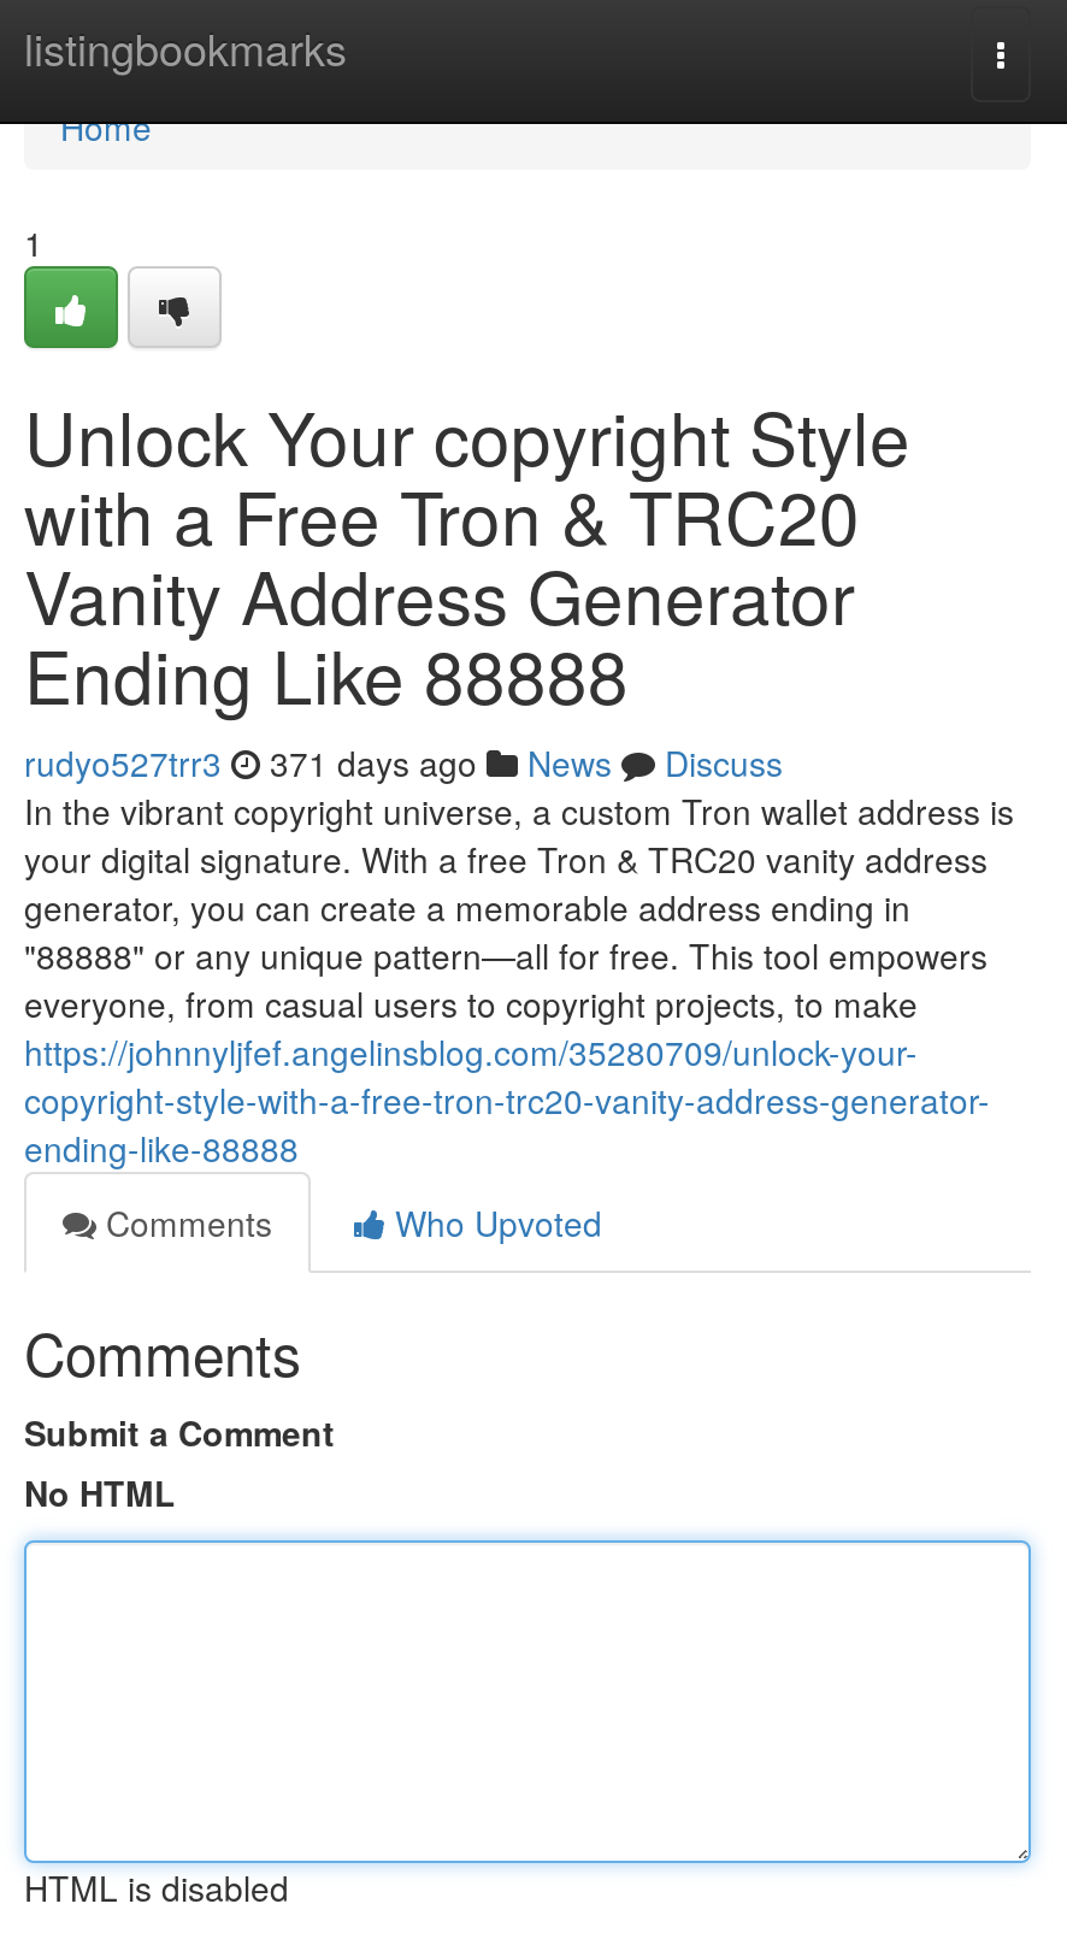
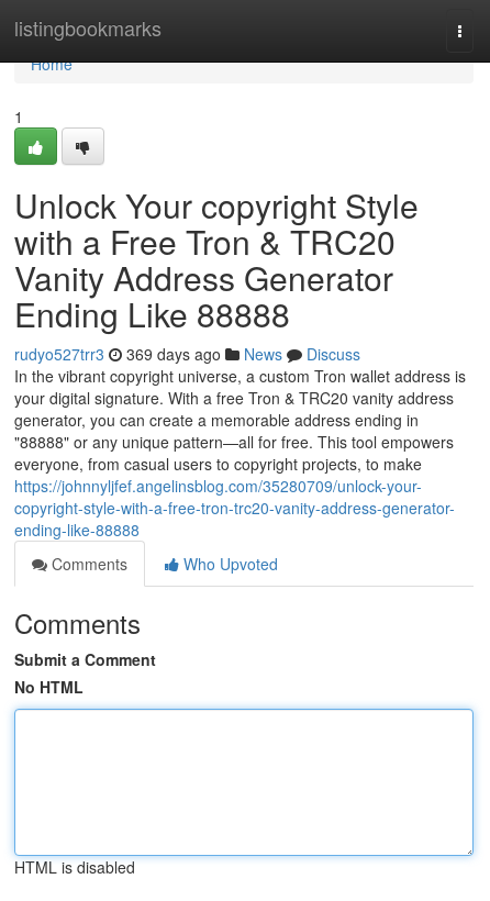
- rudyo527trr3 371 days ago News Discuss
+ rudyo527trr3 369 days ago News Discuss
